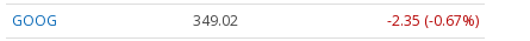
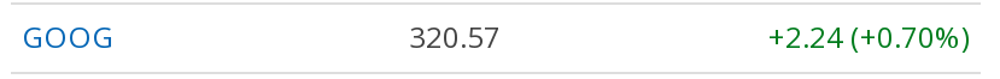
- 349.02
+ 320.57

- -2.35 (-0.67%)
+ +2.24 (+0.70%)
